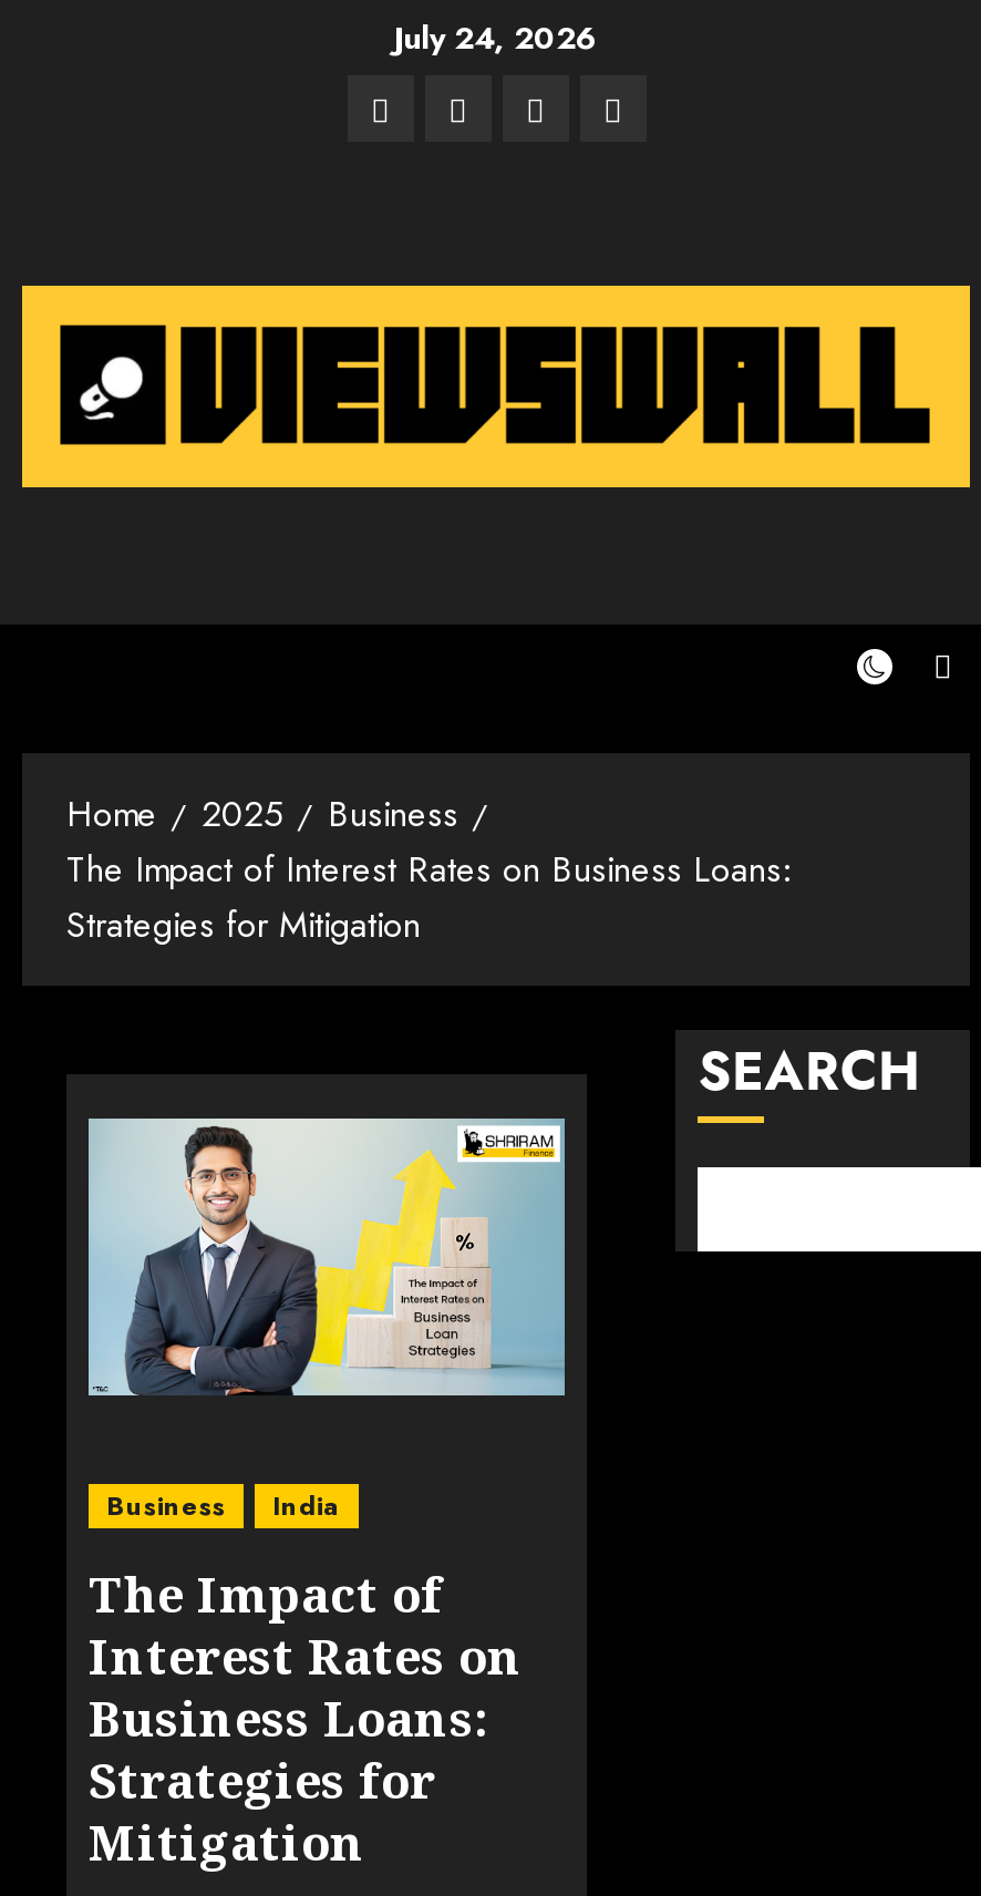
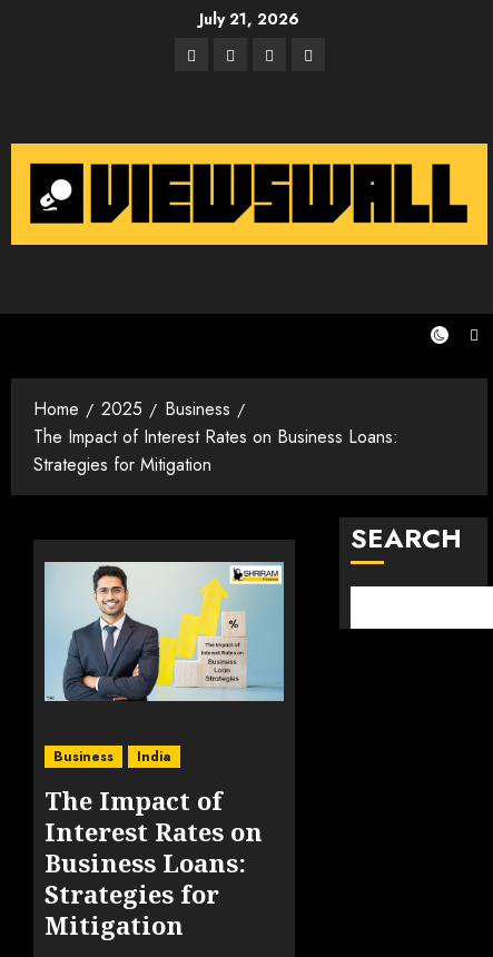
- July 24, 2026
+ July 21, 2026
